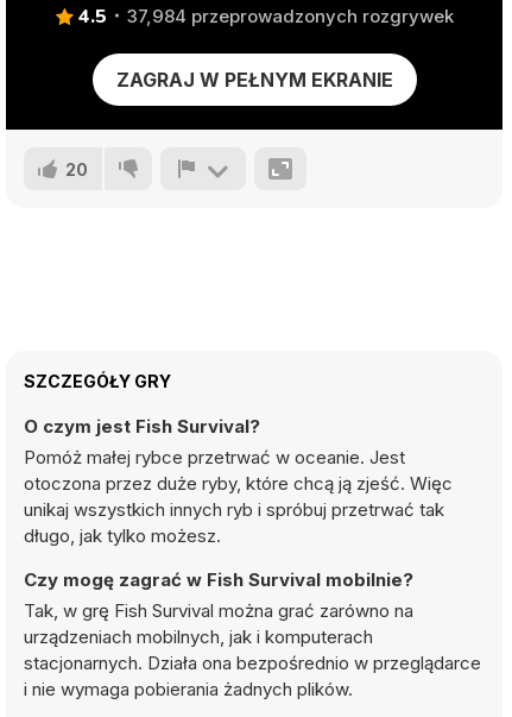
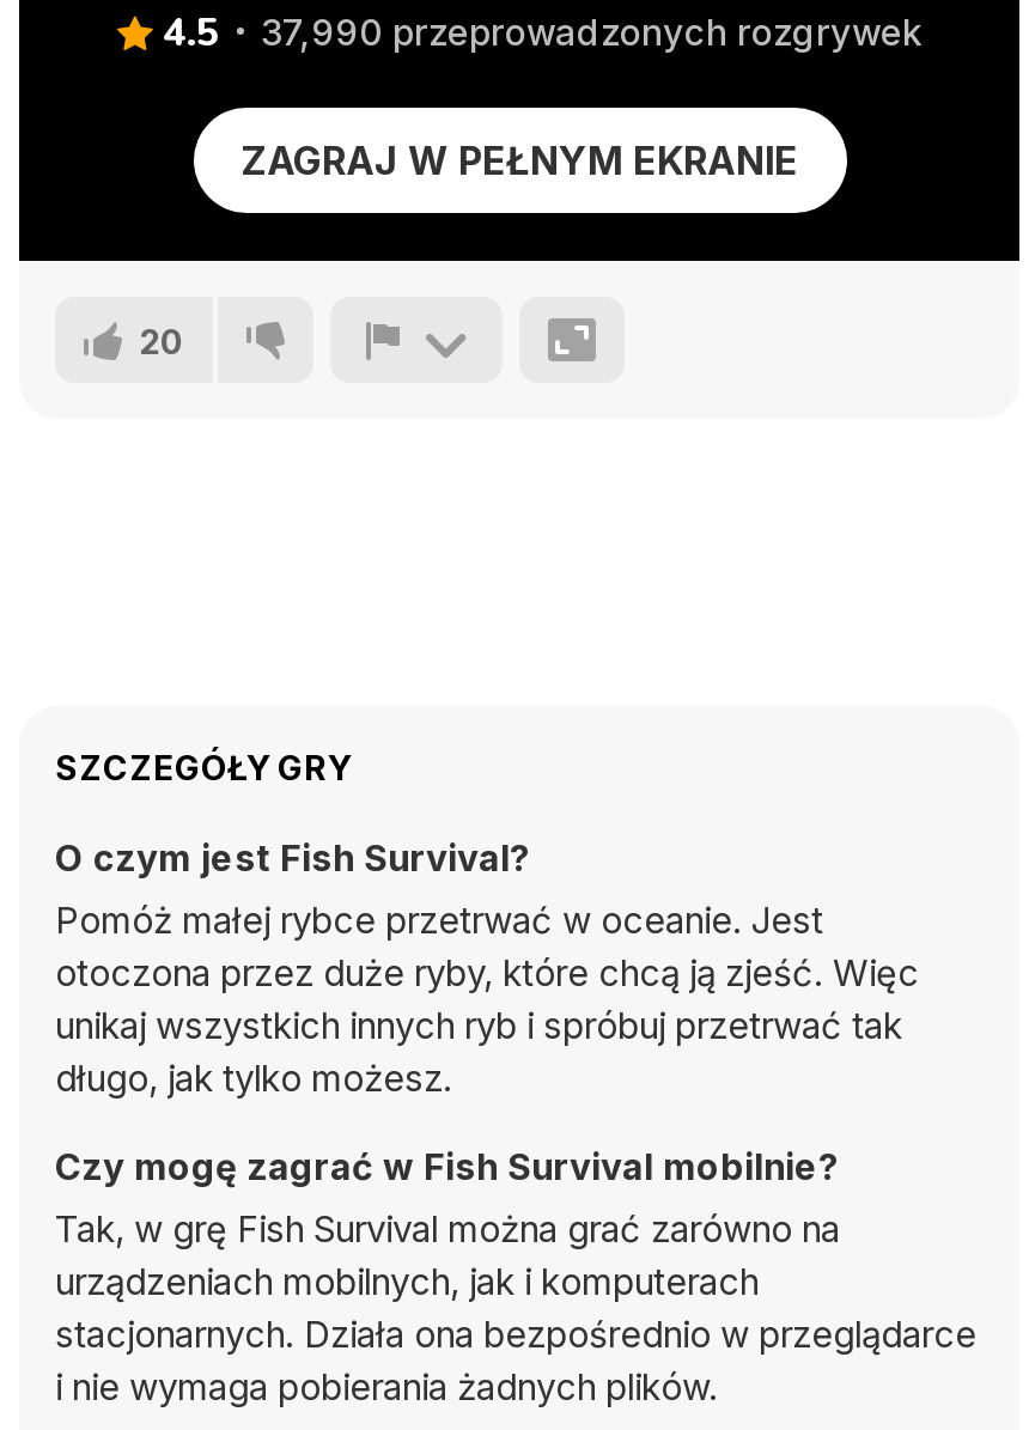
- 37,984 przeprowadzonych rozgrywek
+ 37,990 przeprowadzonych rozgrywek
